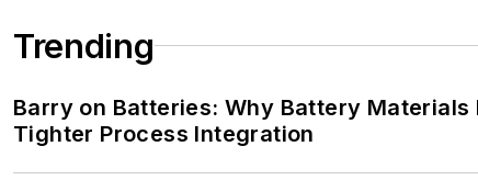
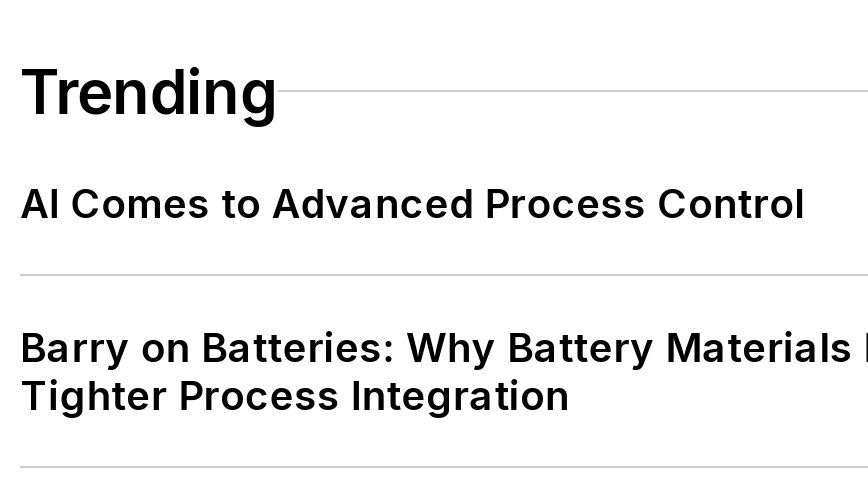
+ AI Comes to Advanced Process Control
